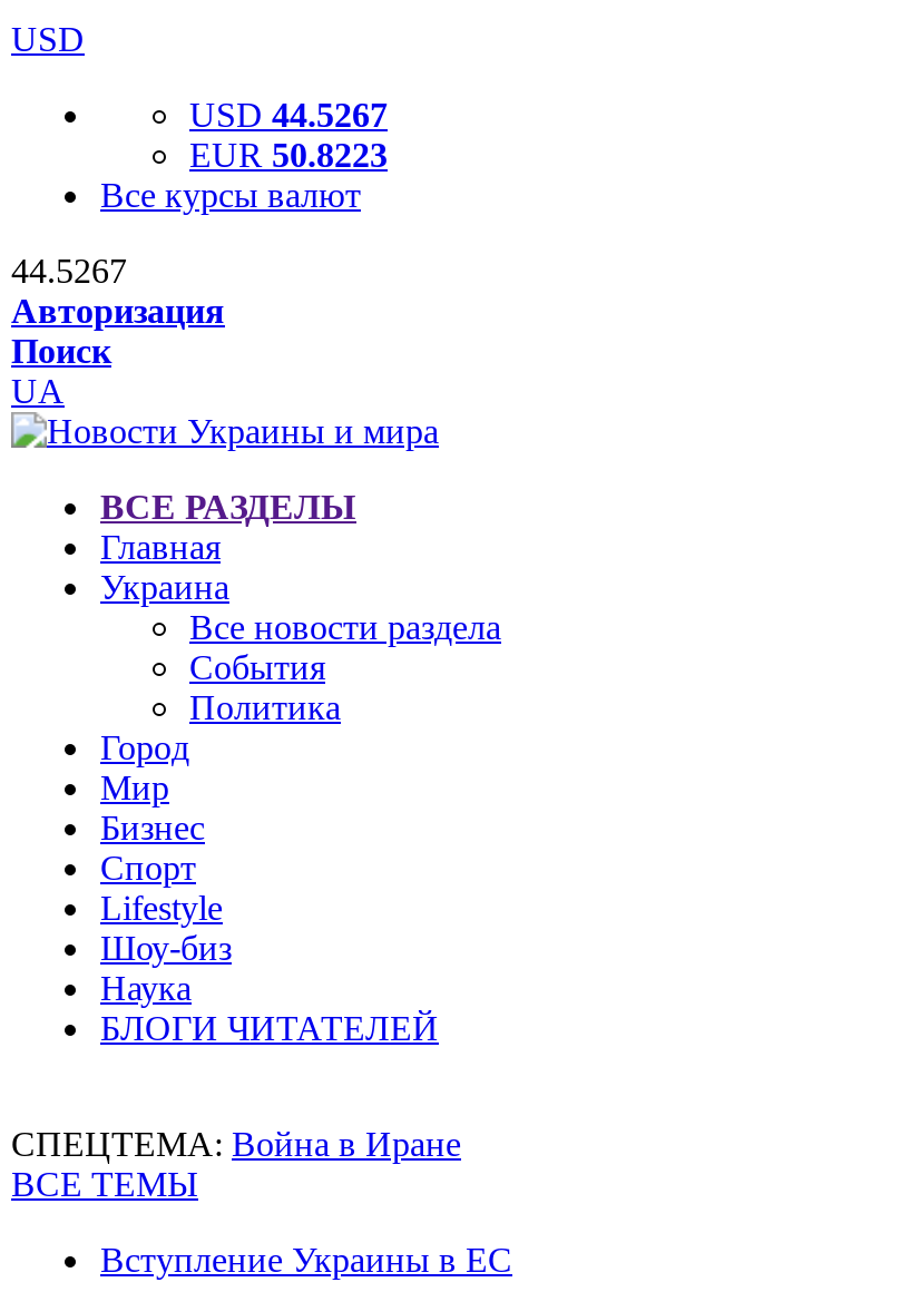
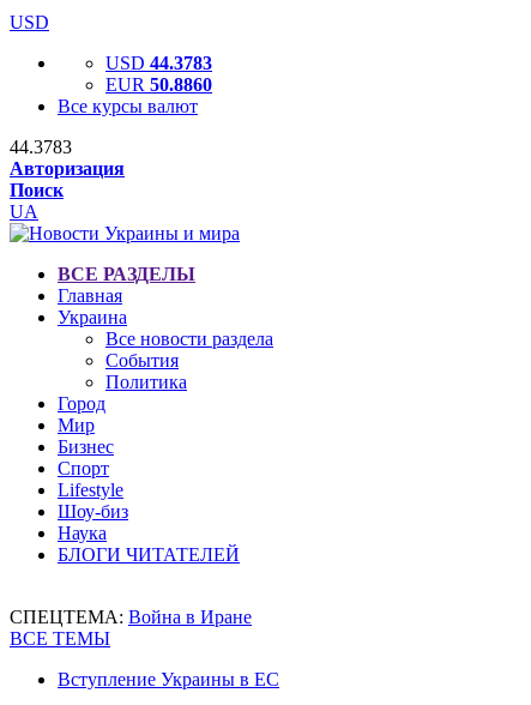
- USD 44.5267
+ USD 44.3783

- EUR 50.8223
+ EUR 50.8860

- 44.5267
+ 44.3783
